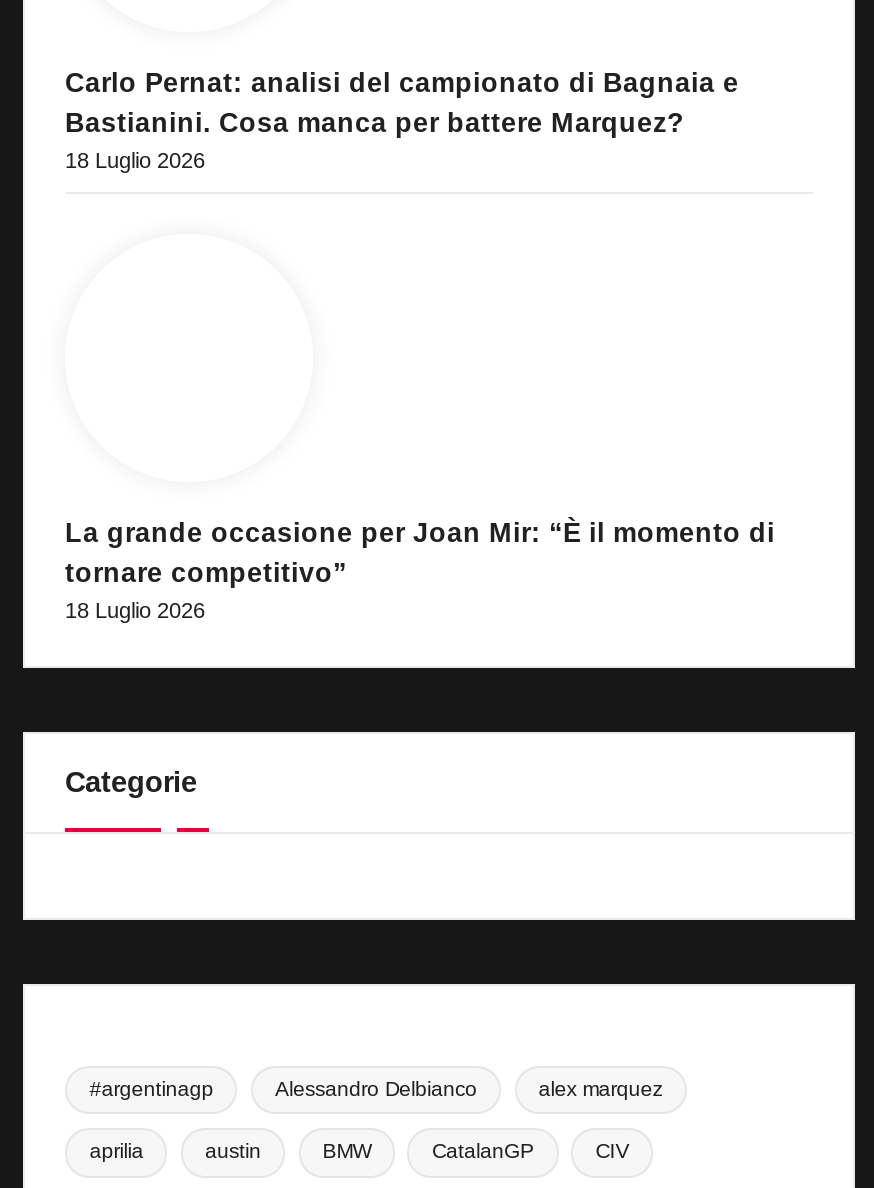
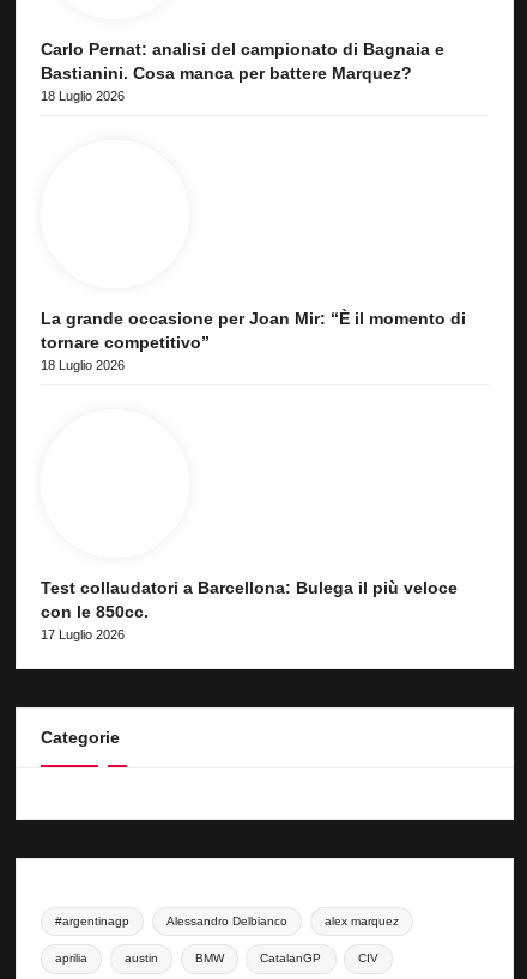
+ Test collaudatori a Barcellona: Bulega il più veloce
+ con le 850cc.
+ 17 Luglio 2026
